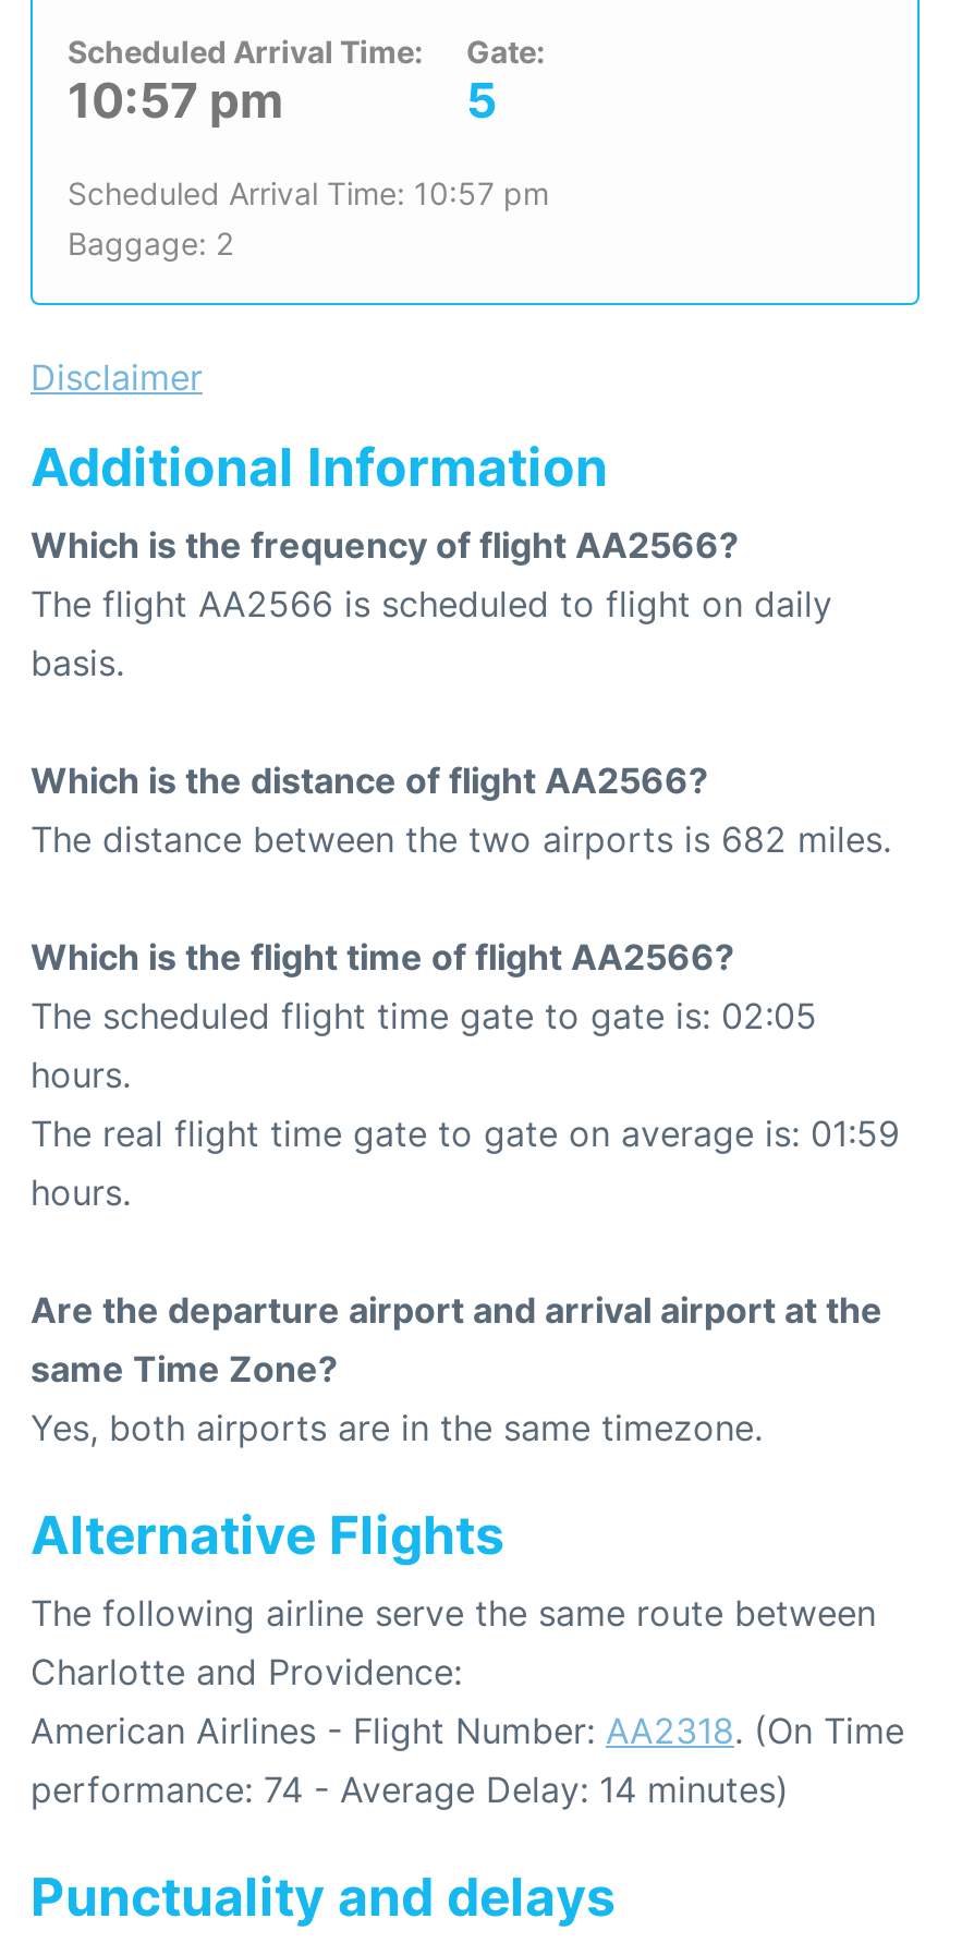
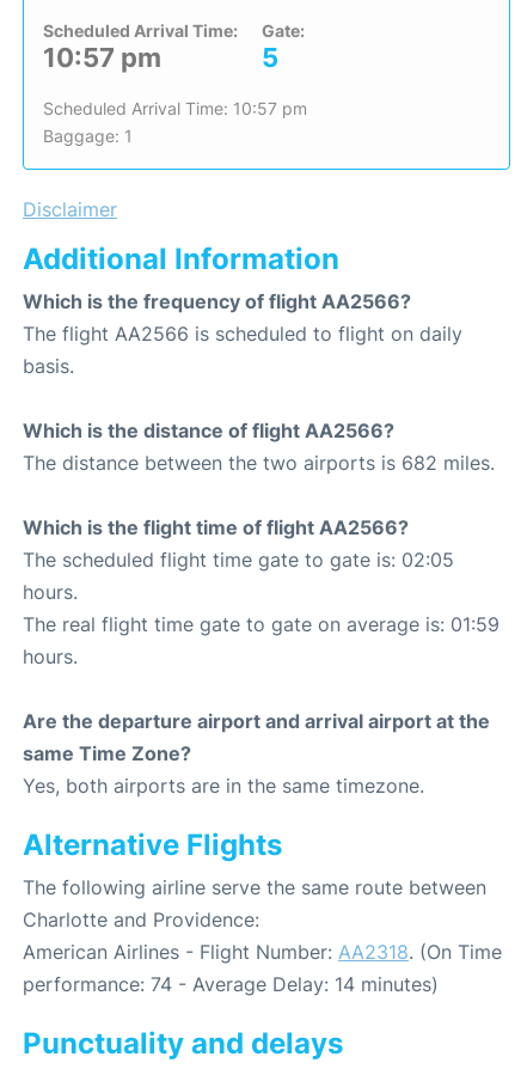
- Baggage: 2
+ Baggage: 1
